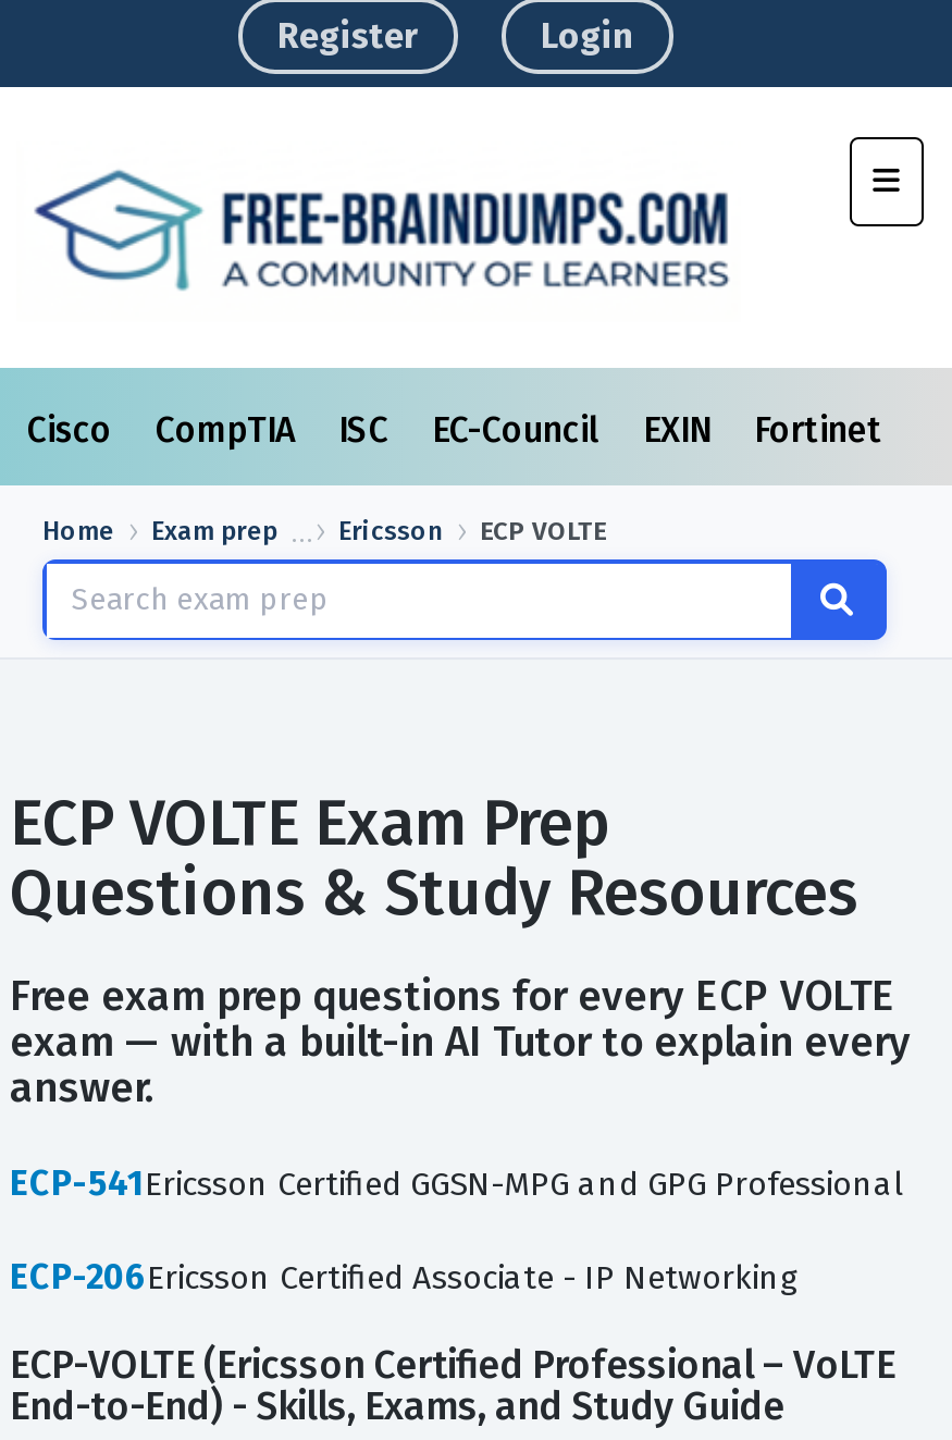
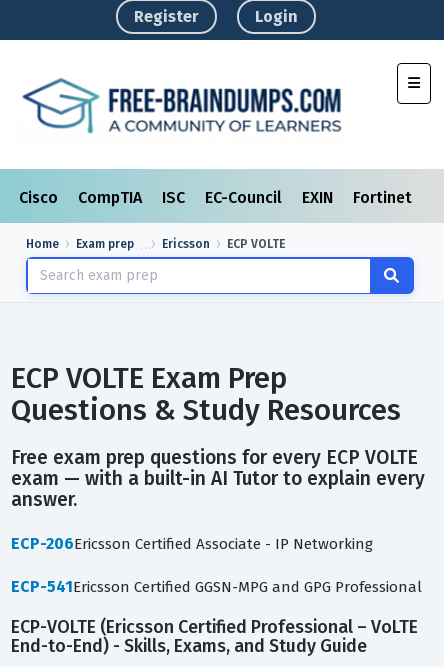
moved down: ECP-541 Ericsson Certified GGSN-MPG and GPG Professional

moved up: ECP-206Ericsson Certified Associate - IP Networking
